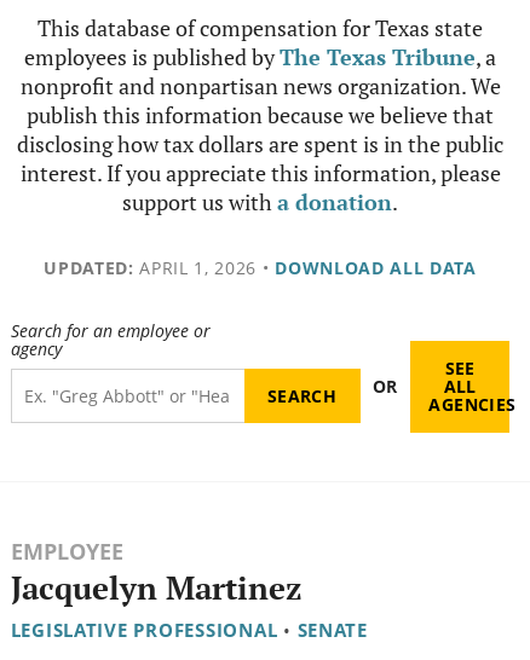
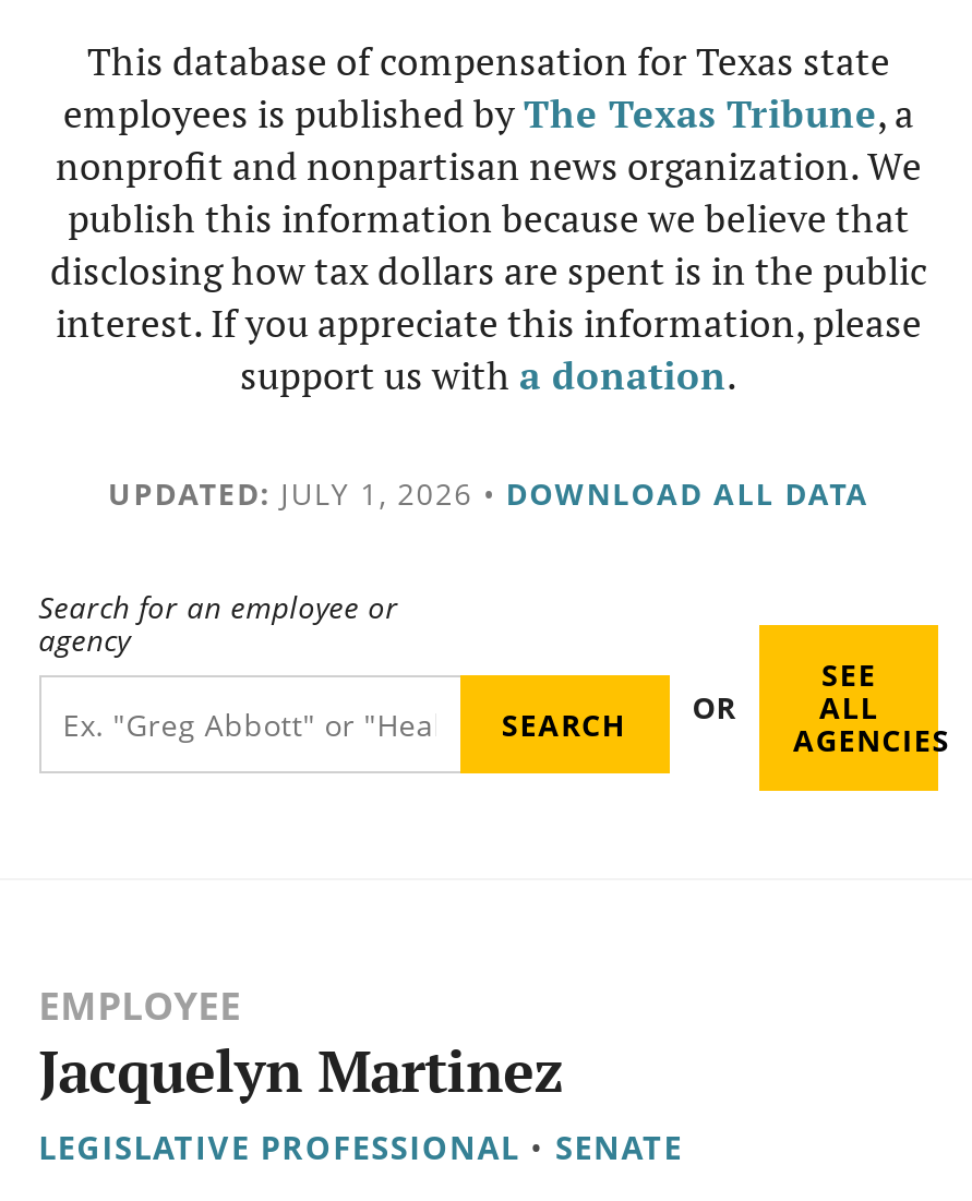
- UPDATED: APRIL 1, 2026 • DOWNLOAD ALL DATA
+ UPDATED: JULY 1, 2026 • DOWNLOAD ALL DATA
